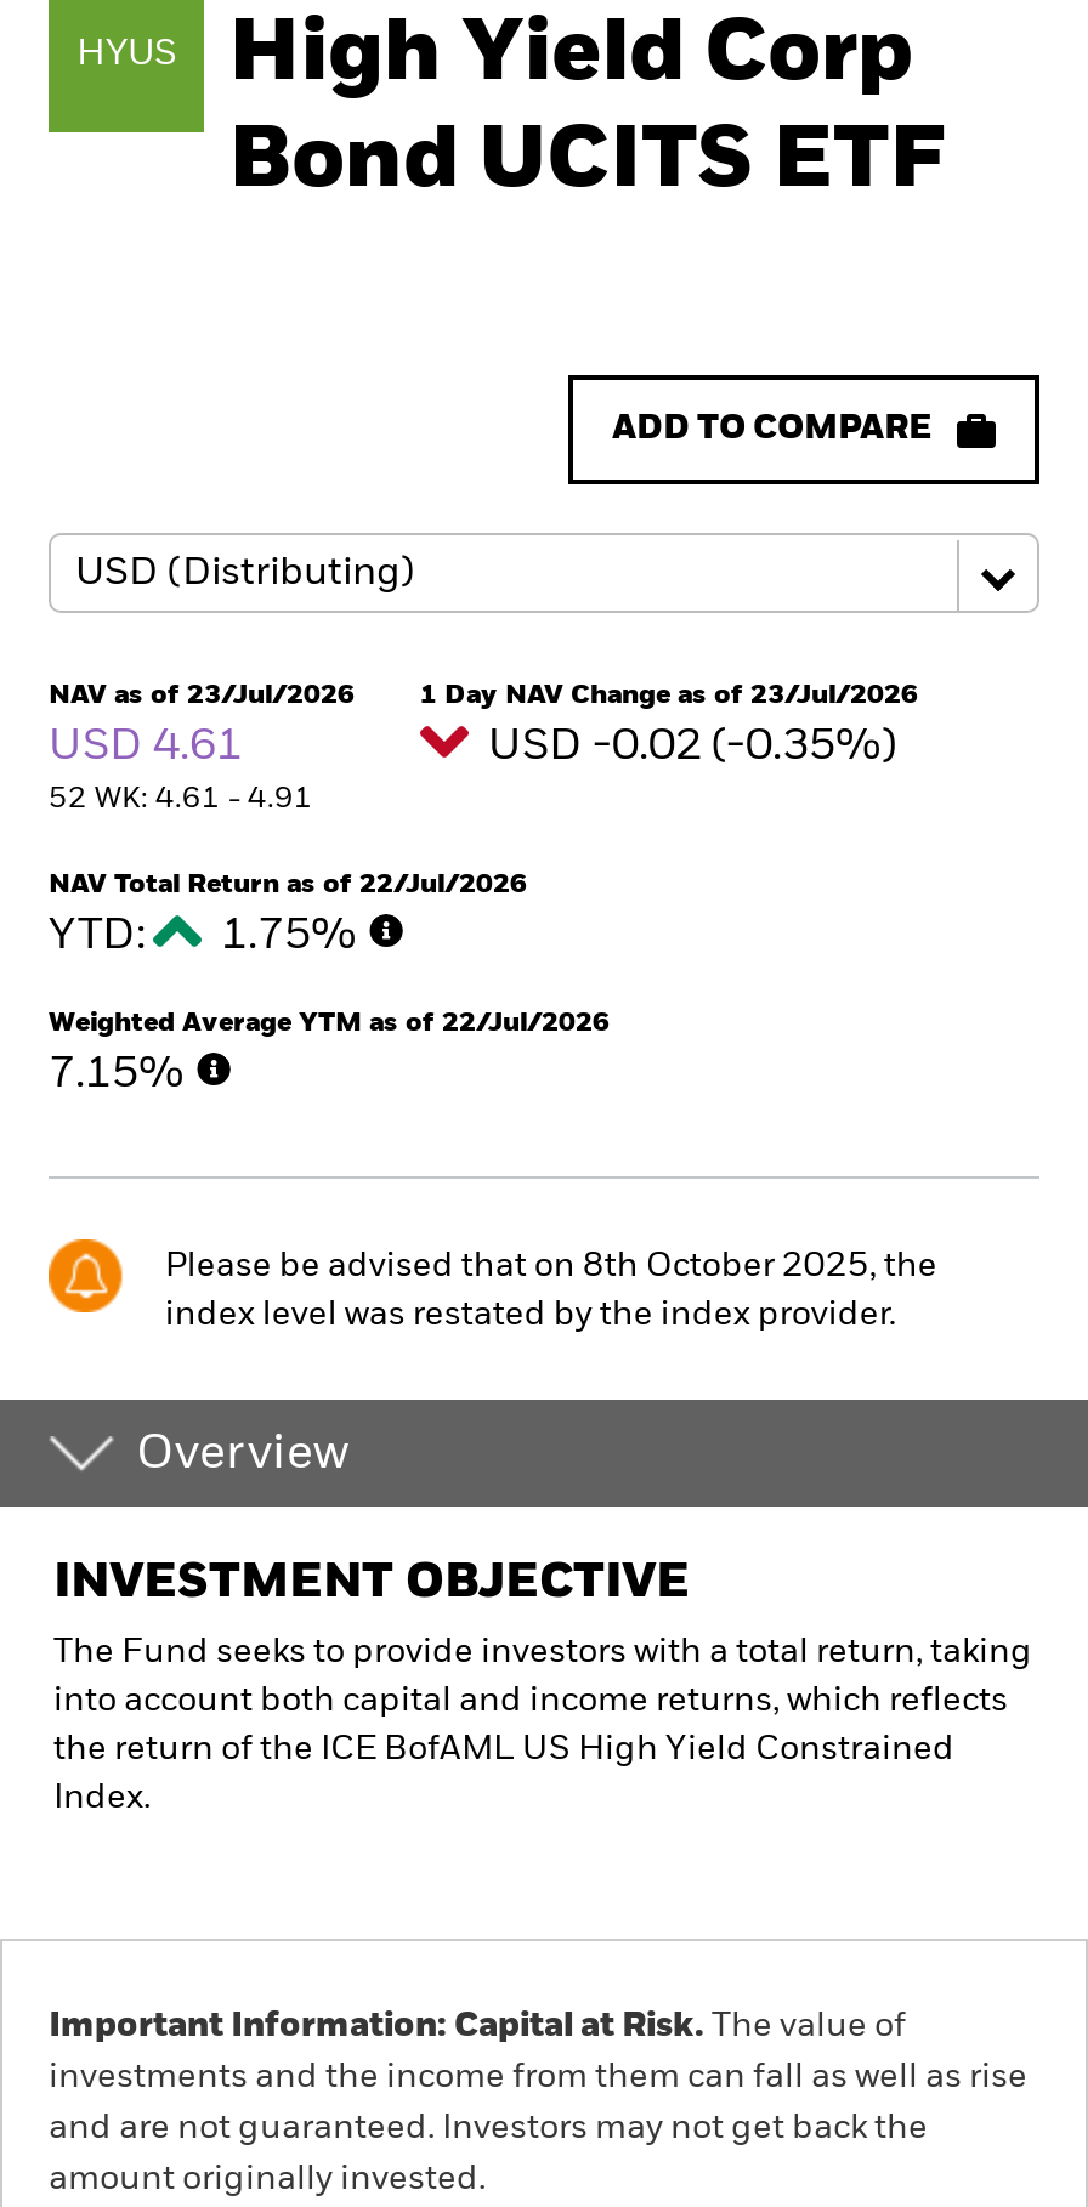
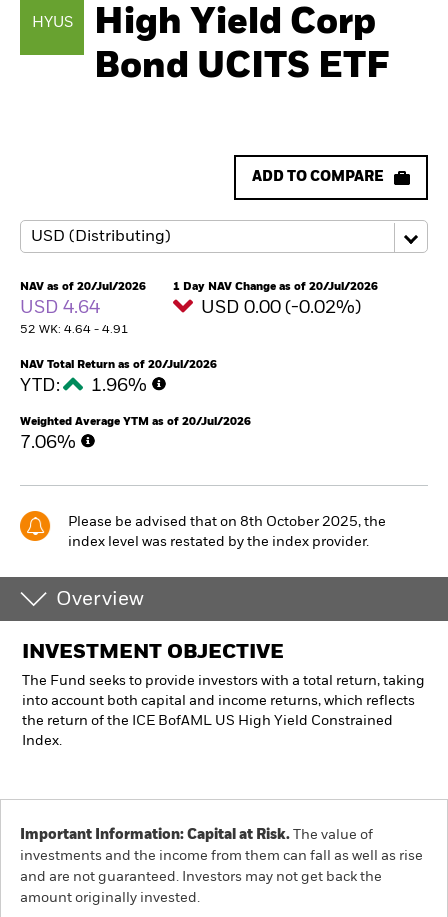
- NAV as of 23/Jul/2026
+ NAV as of 20/Jul/2026

- 1 Day NAV Change as of 23/Jul/2026
+ 1 Day NAV Change as of 20/Jul/2026

- USD 4.61
+ USD 4.64

- USD -0.02 (-0.35%)
+ USD 0.00 (-0.02%)

- 52 WK: 4.61 - 4.91
+ 52 WK: 4.64 - 4.91

- NAV Total Return as of 22/Jul/2026
+ NAV Total Return as of 20/Jul/2026

- YTD: 1.75%
+ YTD: 1.96%

- Weighted Average YTM as of 22/Jul/2026
+ Weighted Average YTM as of 20/Jul/2026

- 7.15%
+ 7.06%
